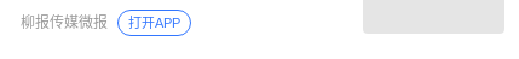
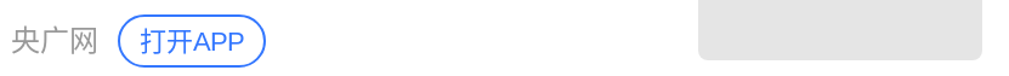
- 柳报传媒微报
+ 央广网
